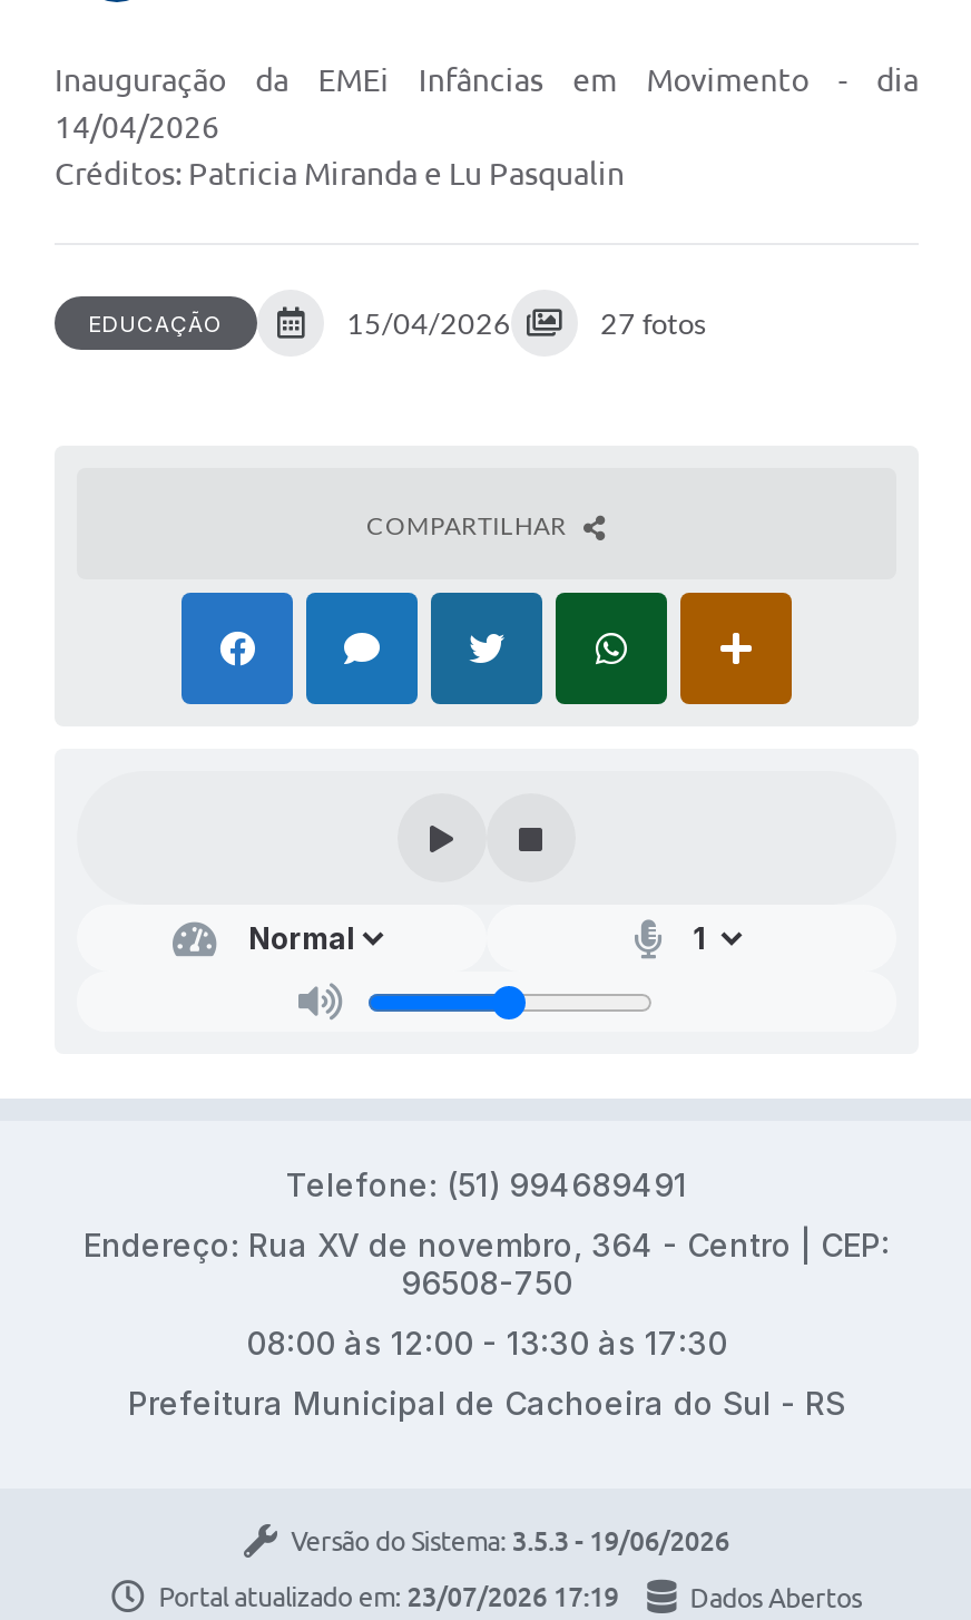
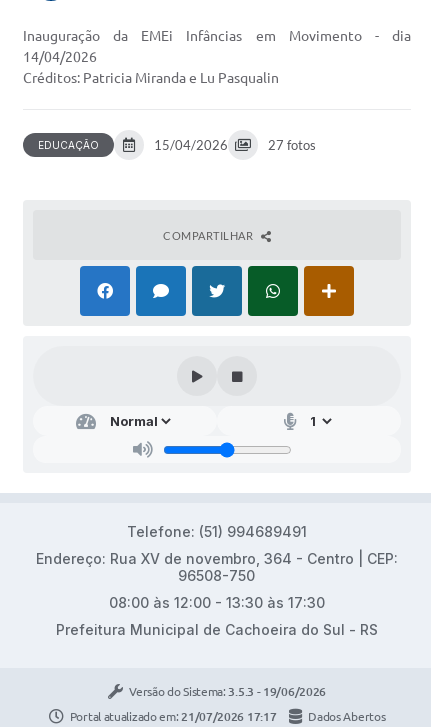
- Portal atualizado em: 23/07/2026 17:19
+ Portal atualizado em: 21/07/2026 17:17
